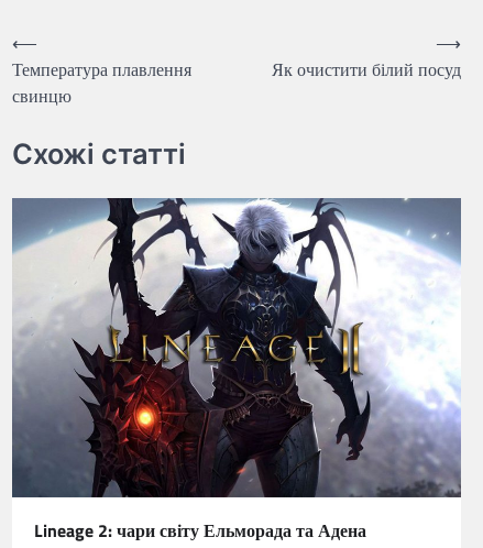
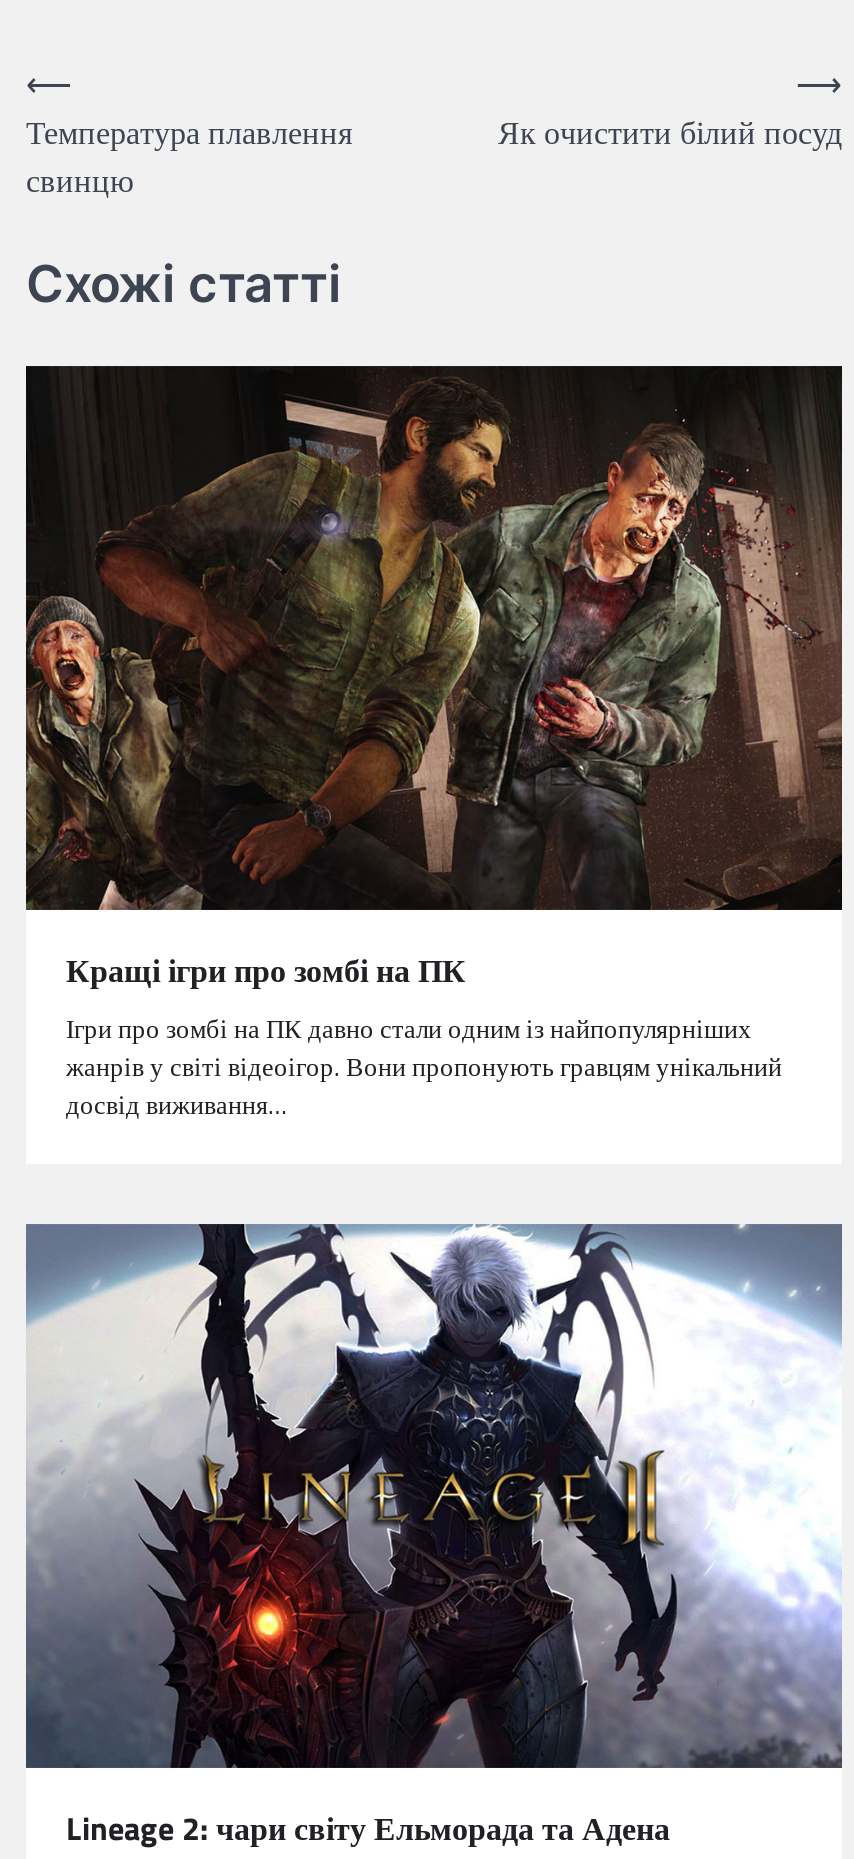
+ [image]
+ Кращі ігри про зомбі на ПК
+ Ігри про зомбі на ПК давно стали одним із найпопулярніших
+ жанрів у світі відеоігор. Вони пропонують гравцям унікальний
+ досвід виживання…
